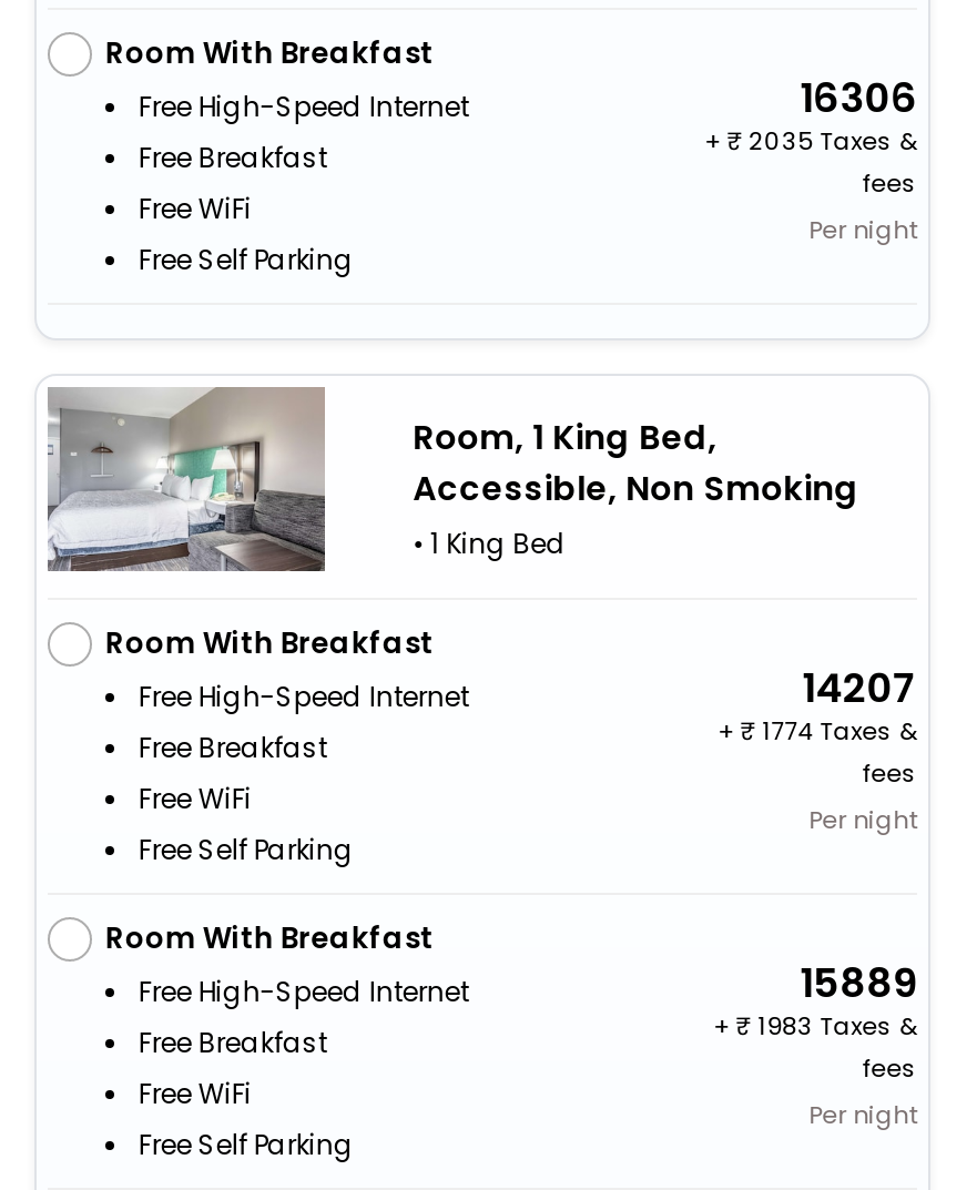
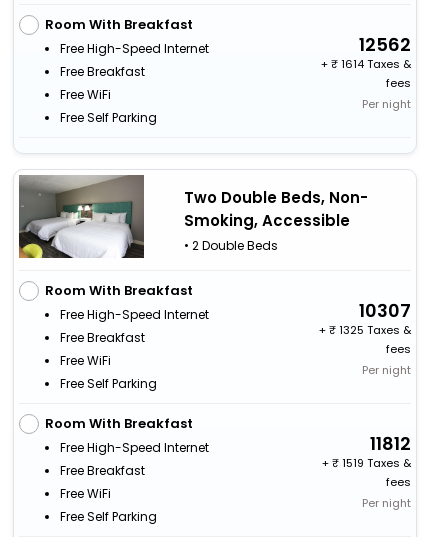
- 16306
+ 12562

- + 2035 Taxes &
+ + 1614 Taxes &

- [image]
- Room, 1 King Bed,
- Accessible, Non Smoking
- • 1 King Bed
+ [image]
+ Two Double Beds, Non-
+ Smoking, Accessible
+ • 2 Double Beds

- 14207
+ 10307

- + 1774 Taxes &
+ + 1325 Taxes &

- 15889
+ 11812

- + 1983 Taxes &
+ + 1519 Taxes &
